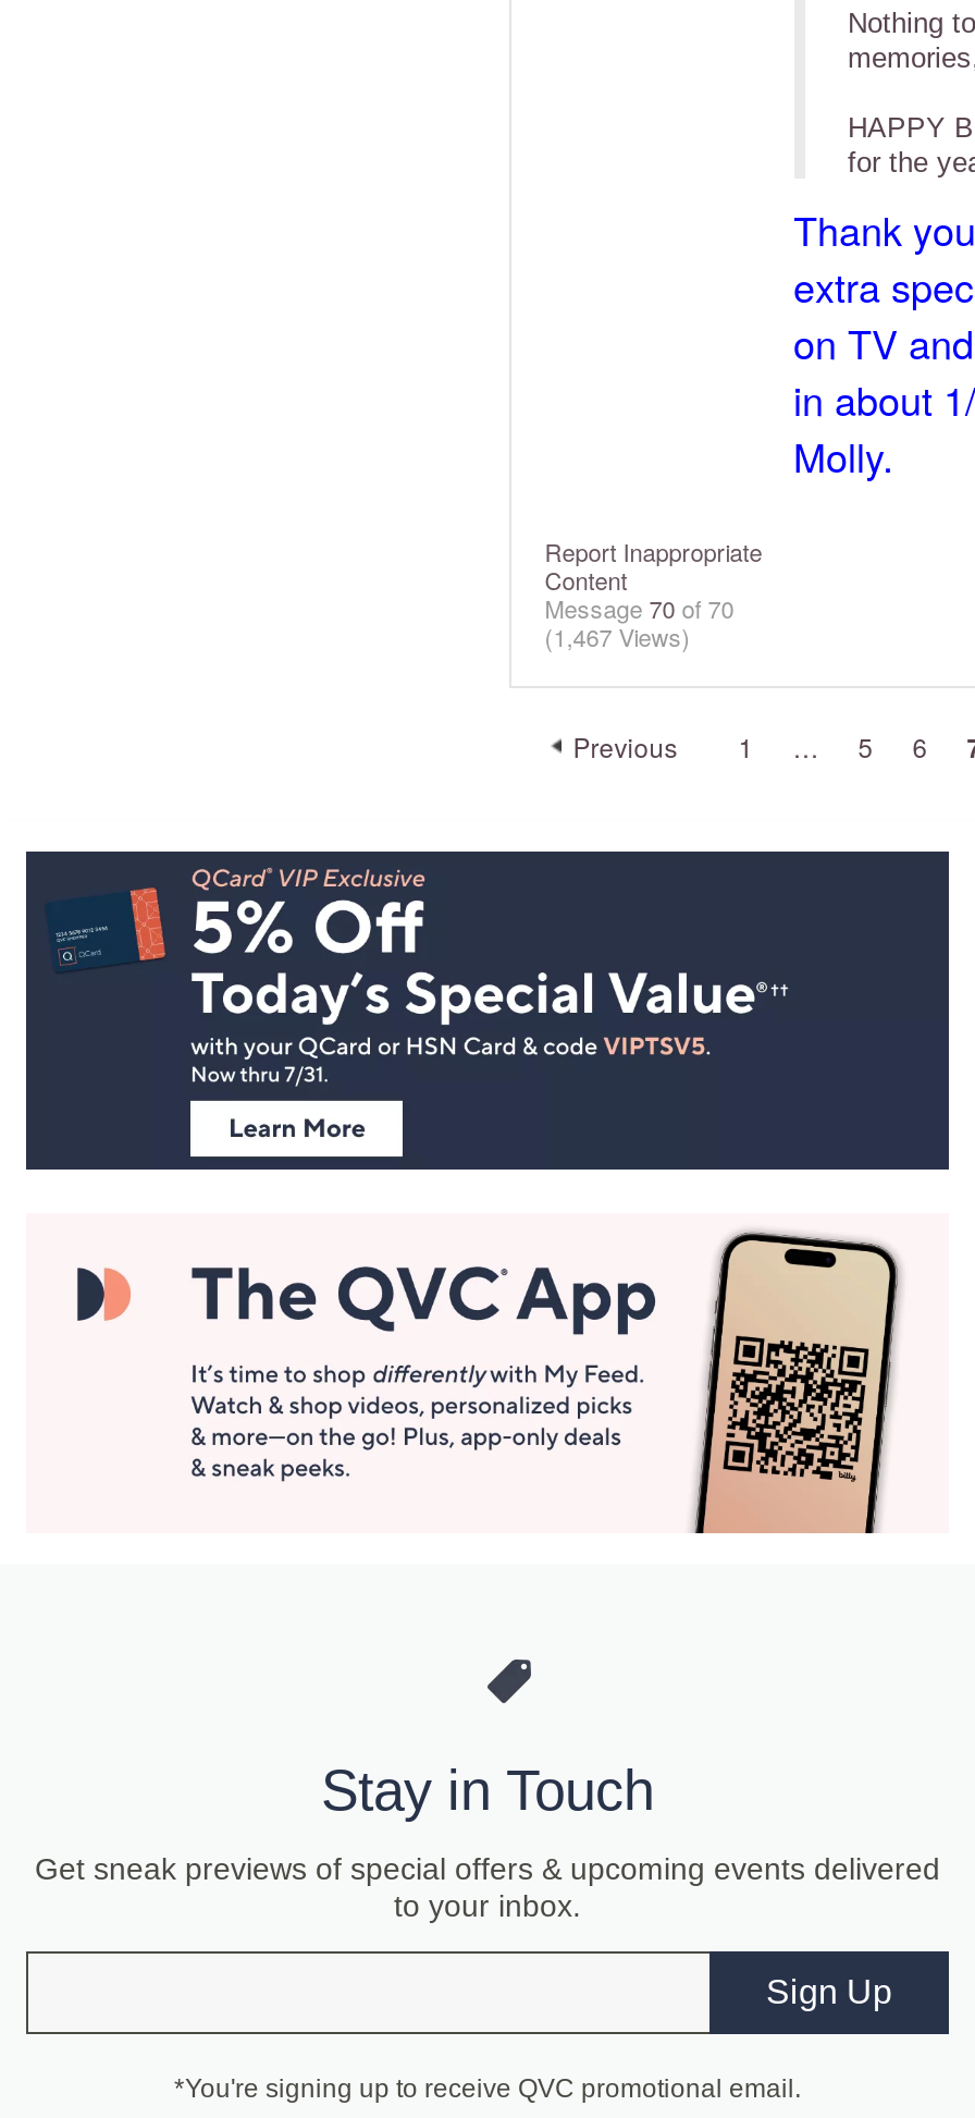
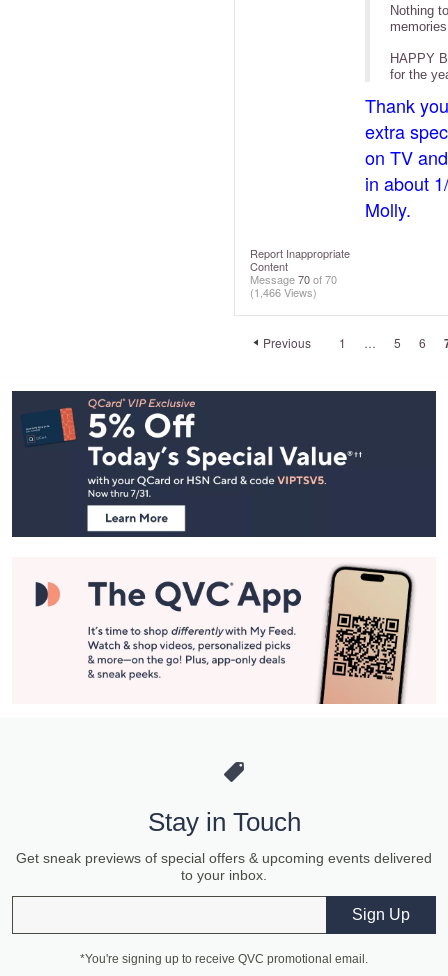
- (1,467 Views)
+ (1,466 Views)
